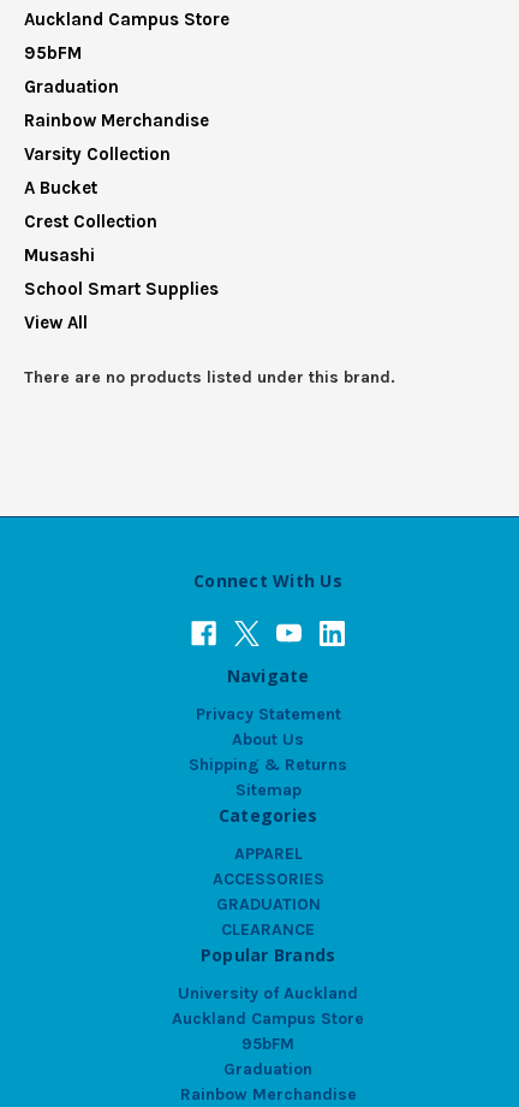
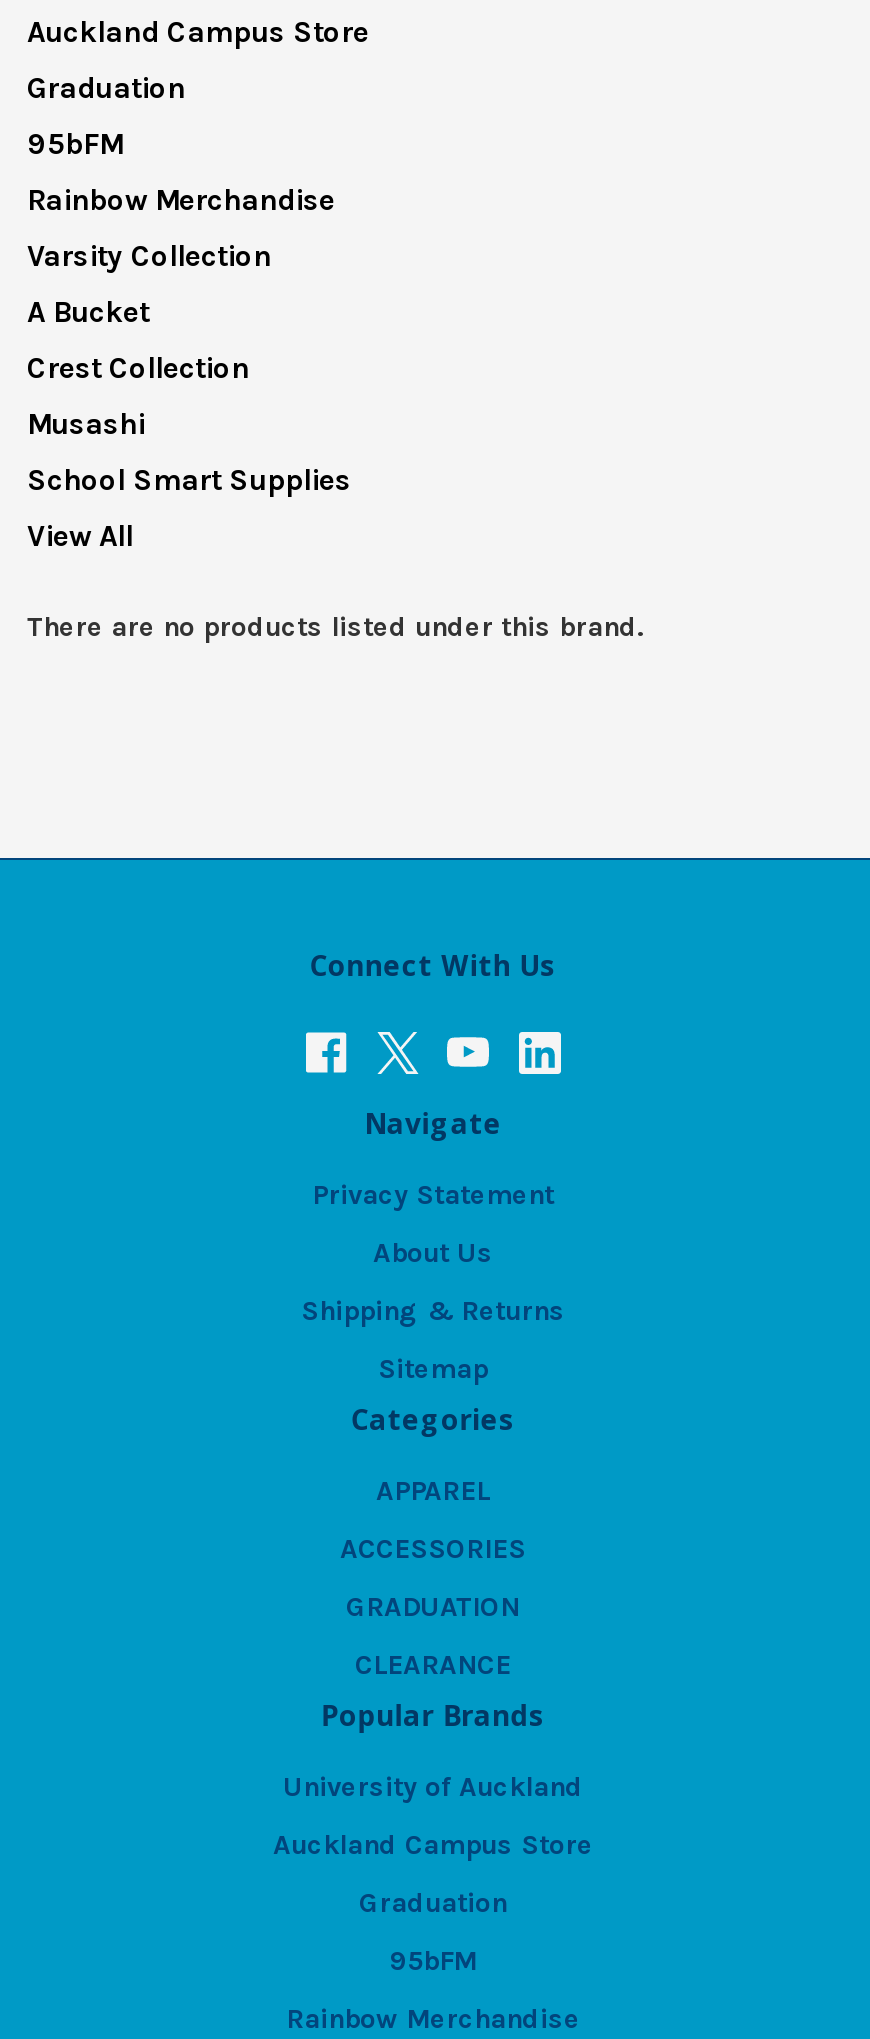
+ Graduation

- Graduation

+ Graduation

- Graduation
